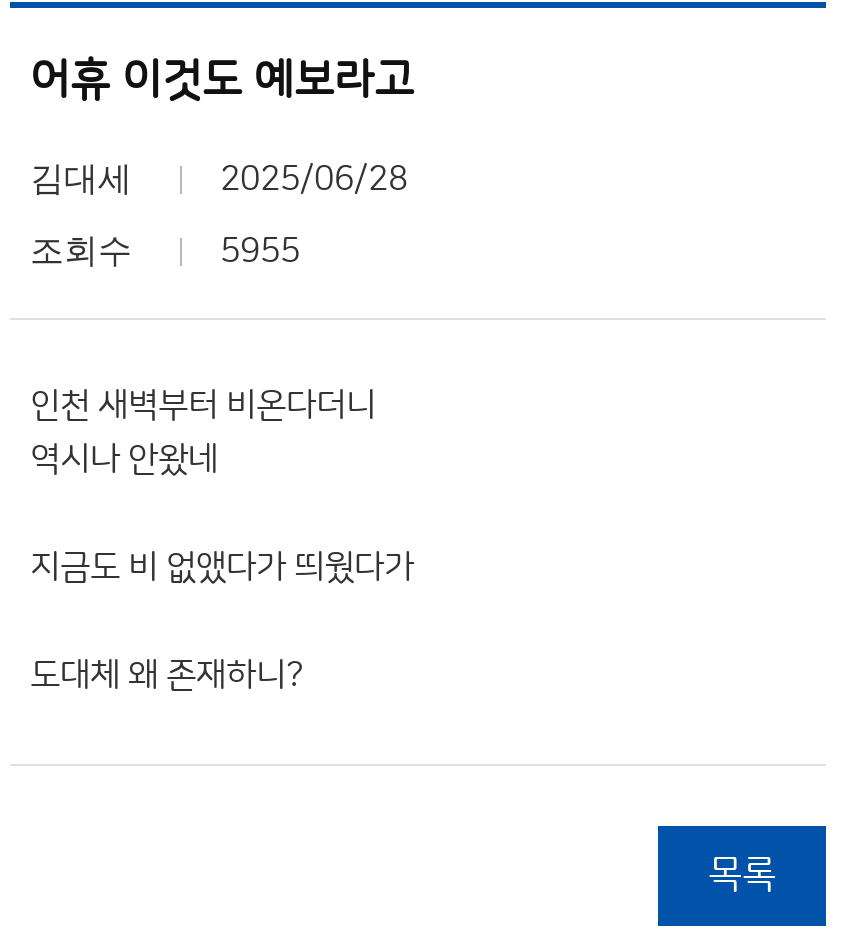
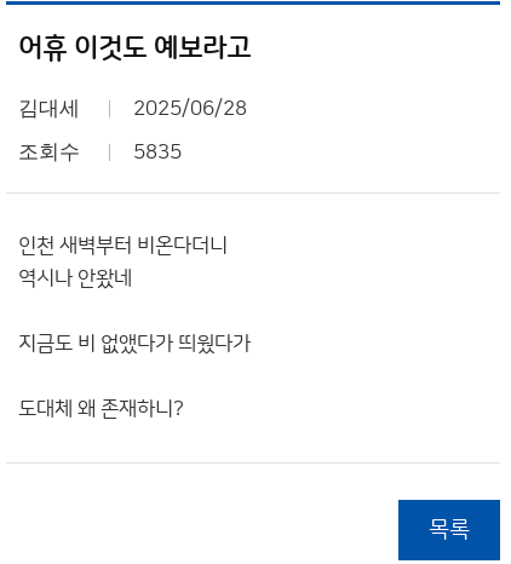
- 5955
+ 5835
